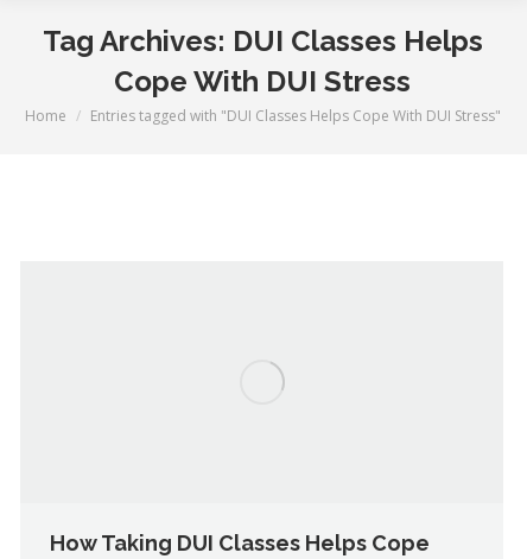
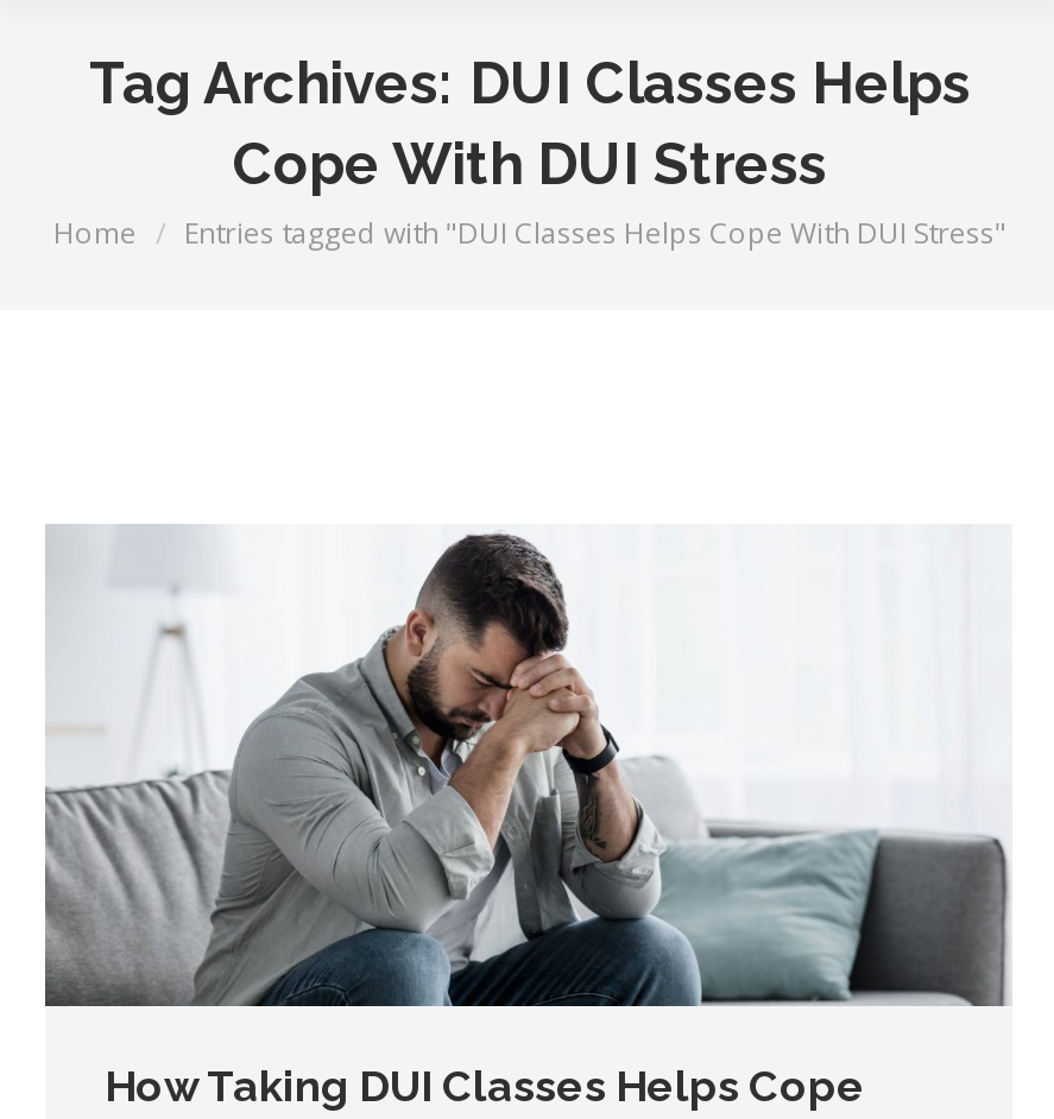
+ [image]
